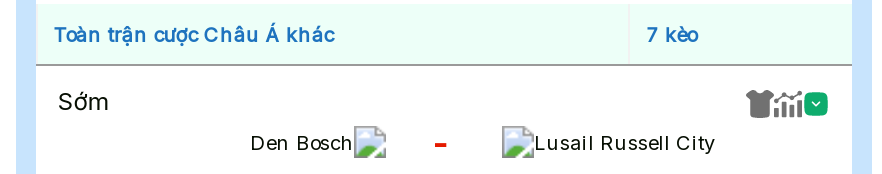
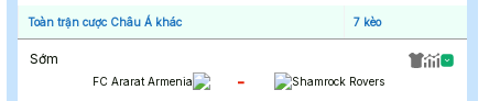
- Den Bosch
+ FC Ararat Armenia

- Lusail Russell City
+ Shamrock Rovers
